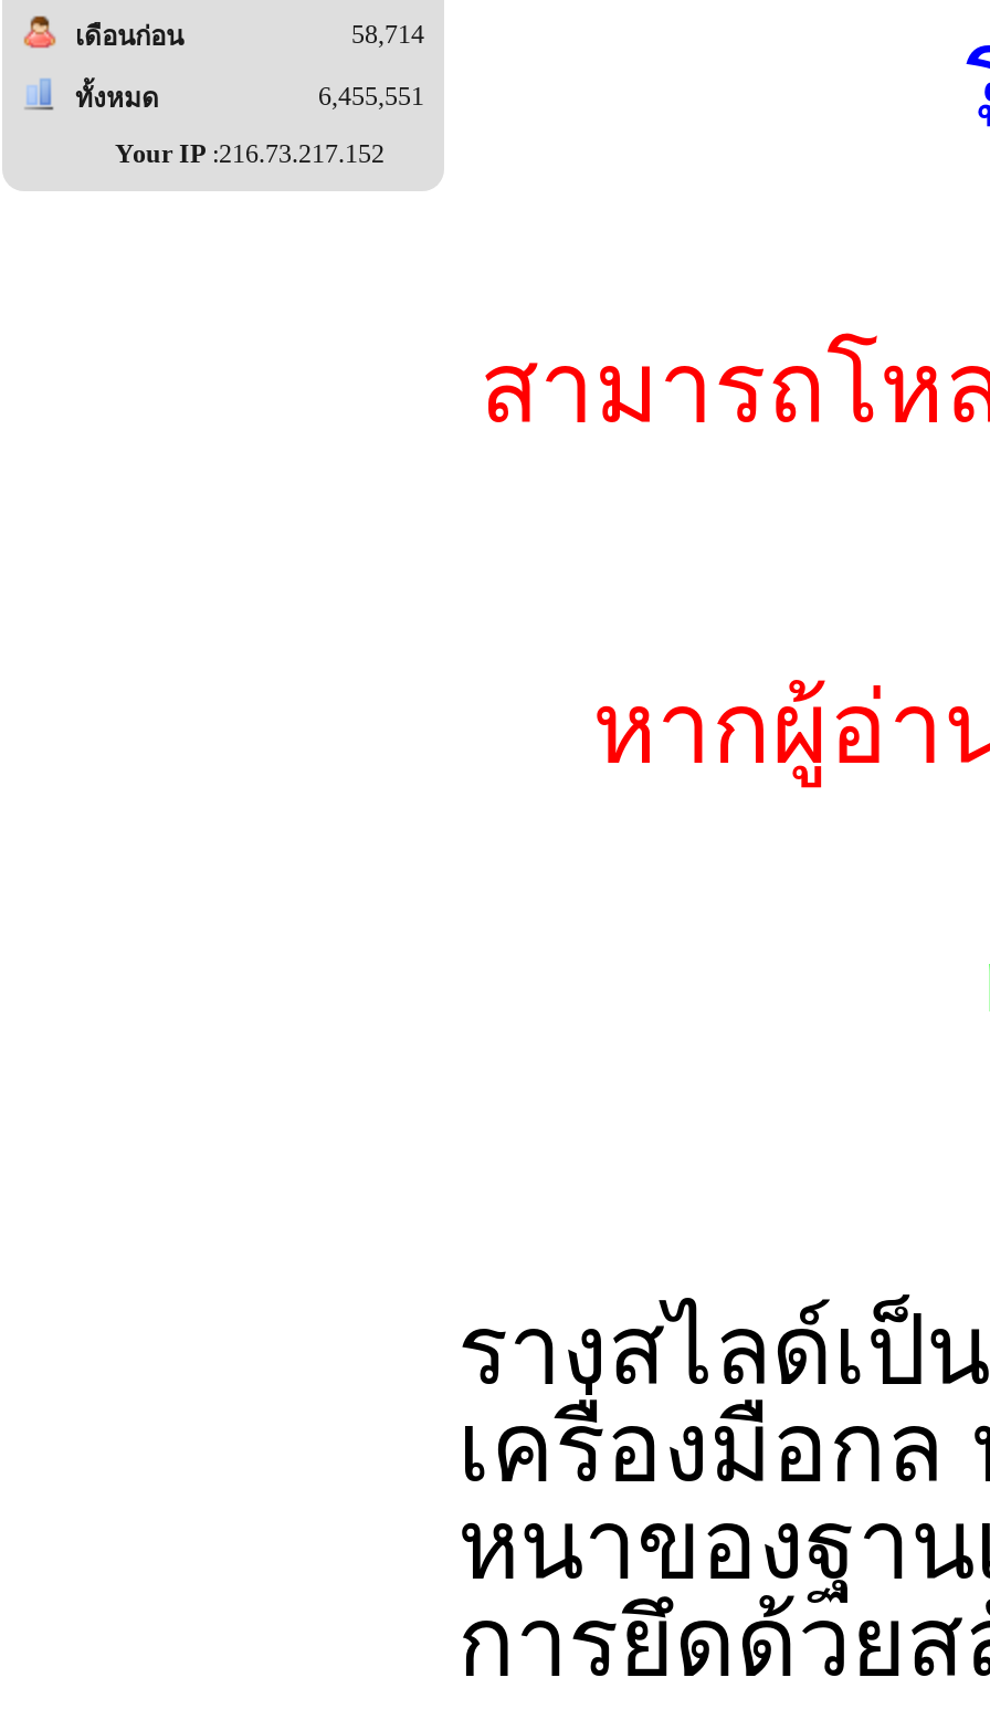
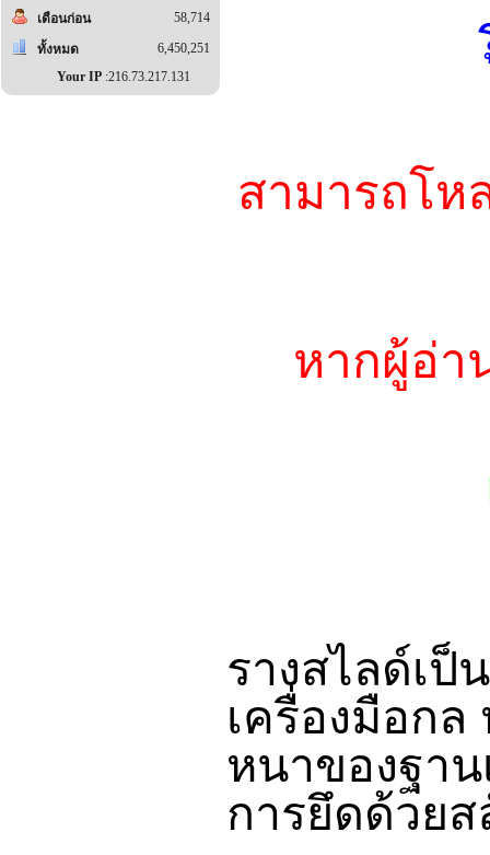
- 6,455,551
+ 6,450,251

- Your IP:216.73.217.152
+ Your IP:216.73.217.131
